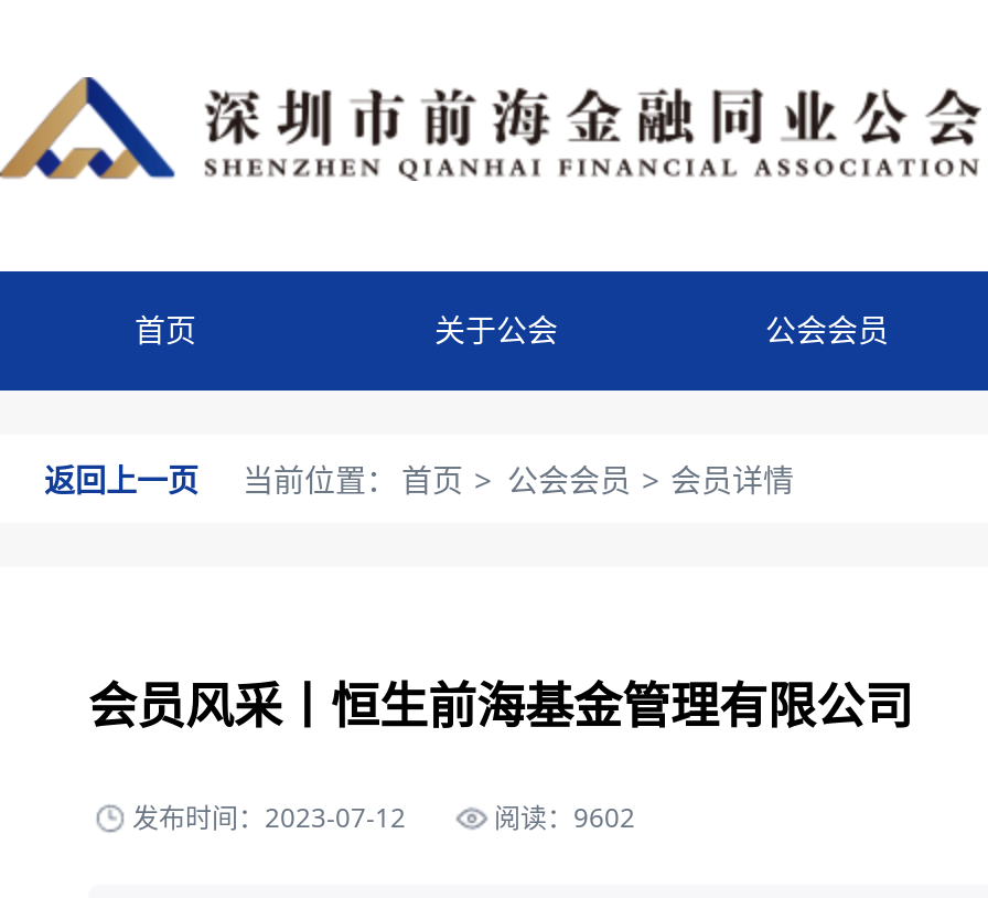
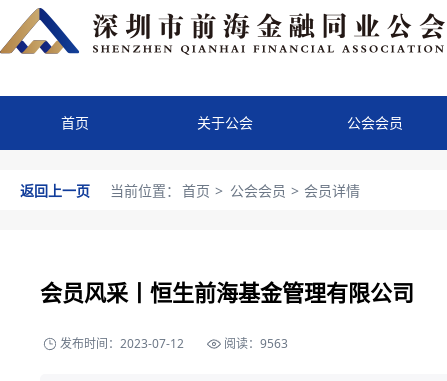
- 阅读：9602
+ 阅读：9563
